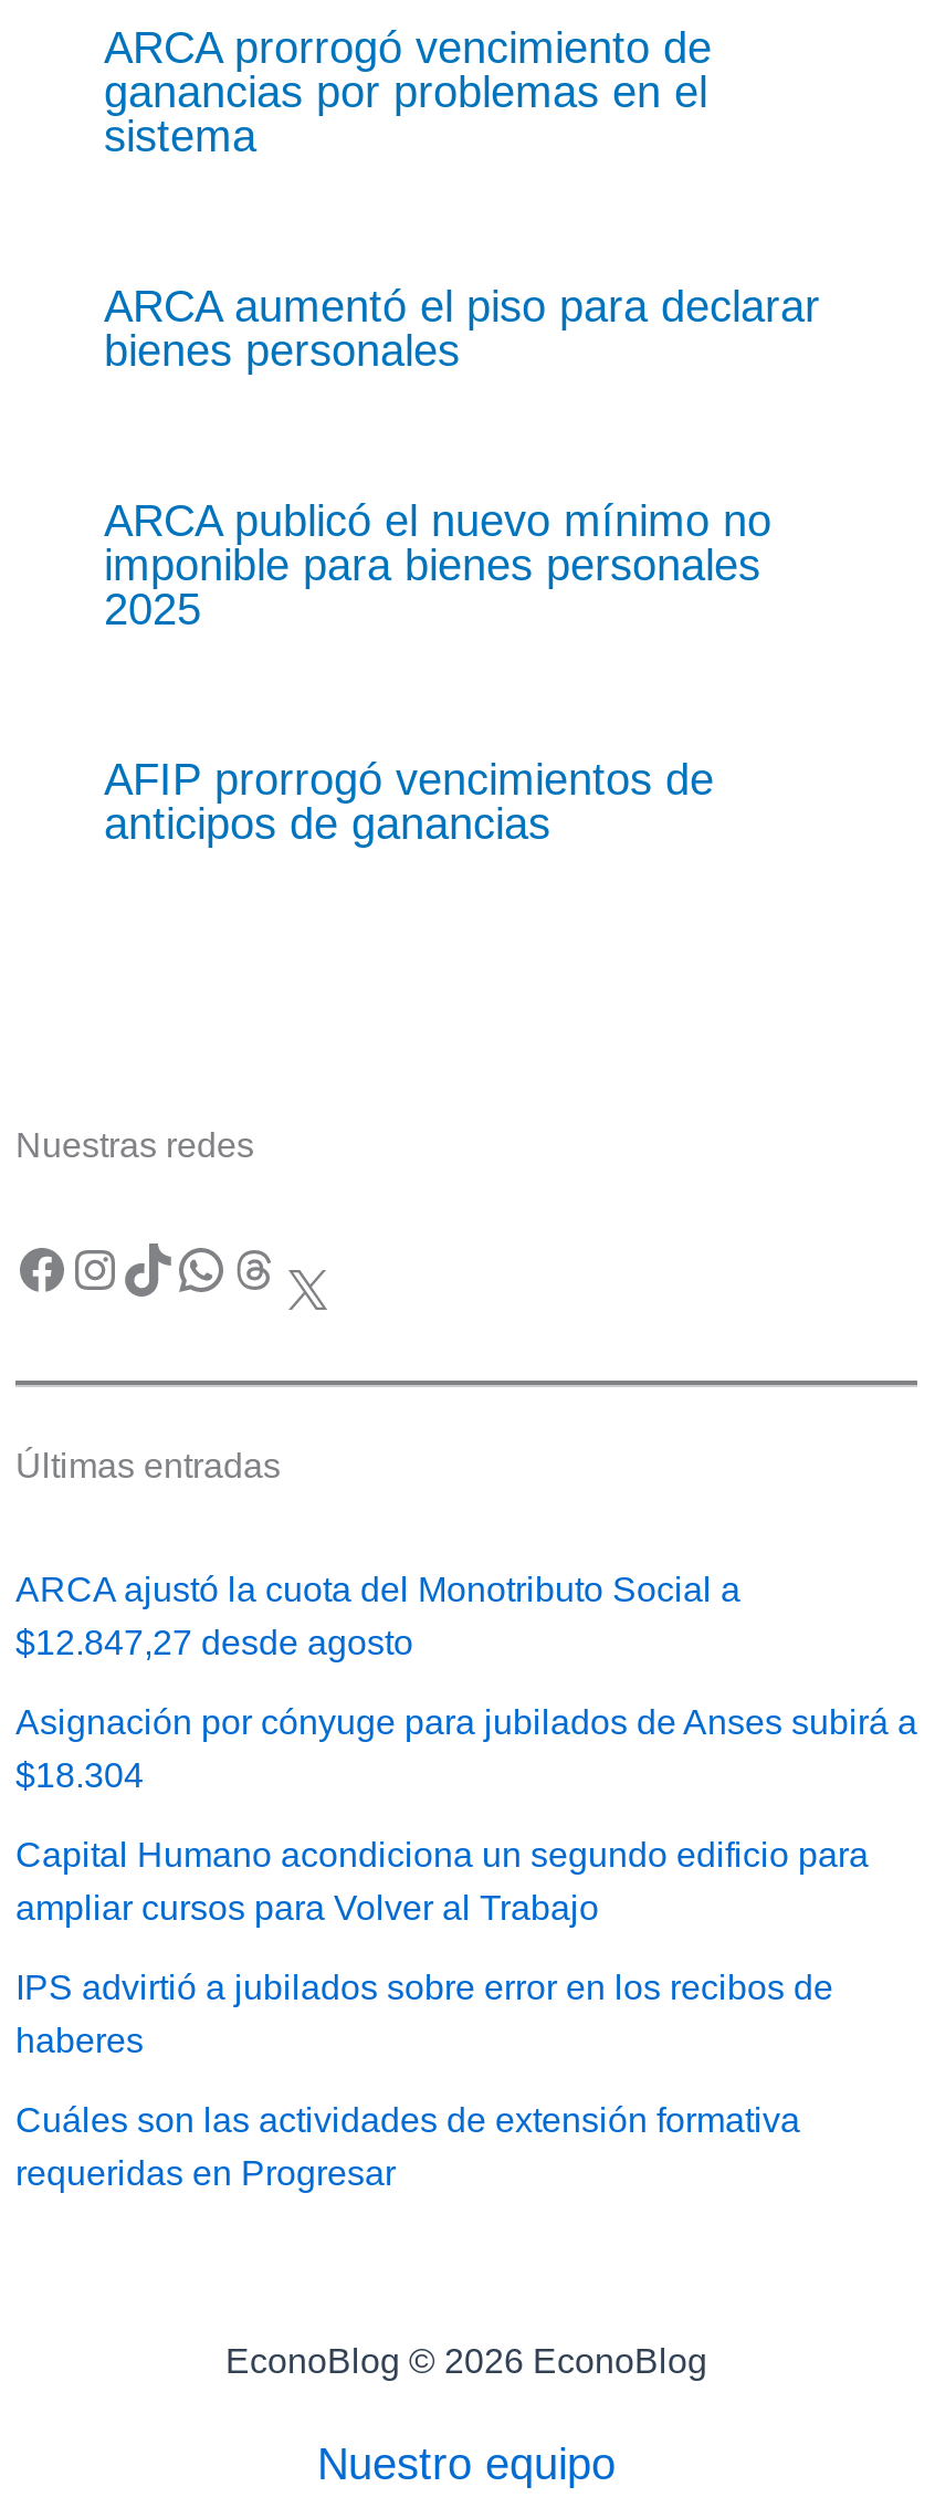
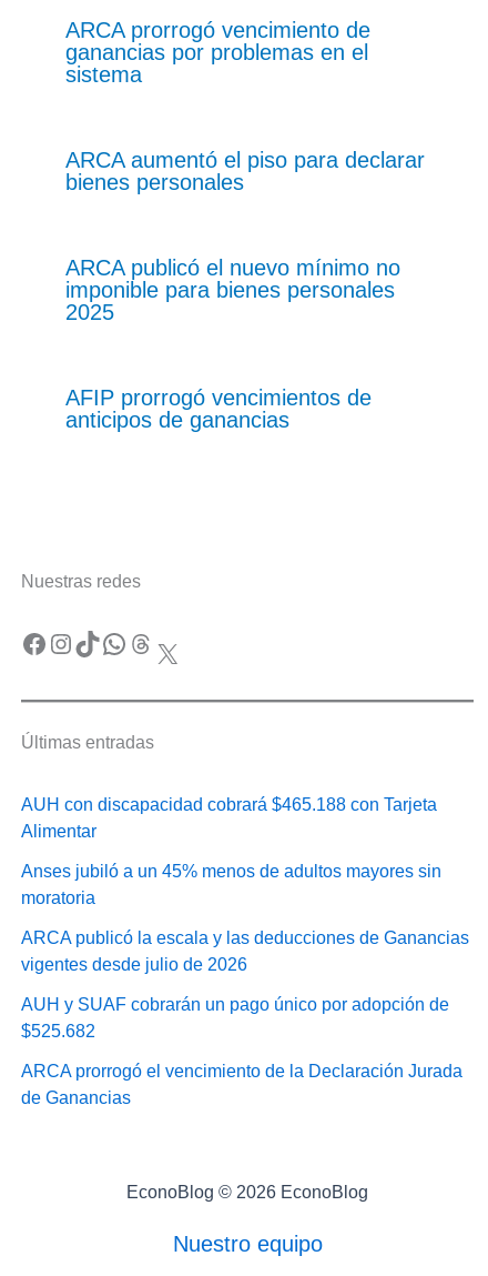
- ARCA ajustó la cuota del Monotributo Social a
- $12.847,27 desde agosto
+ AUH con discapacidad cobrará $465.188 con Tarjeta
+ Alimentar

- Asignación por cónyuge para jubilados de Anses subirá a
- $18.304
+ Anses jubiló a un 45% menos de adultos mayores sin
+ moratoria

- Capital Humano acondiciona un segundo edificio para
- ampliar cursos para Volver al Trabajo
+ ARCA publicó la escala y las deducciones de Ganancias
+ vigentes desde julio de 2026

- IPS advirtió a jubilados sobre error en los recibos de
- haberes
+ AUH y SUAF cobrarán un pago único por adopción de
+ $525.682

- Cuáles son las actividades de extensión formativa
- requeridas en Progresar
+ ARCA prorrogó el vencimiento de la Declaración Jurada
+ de Ganancias
